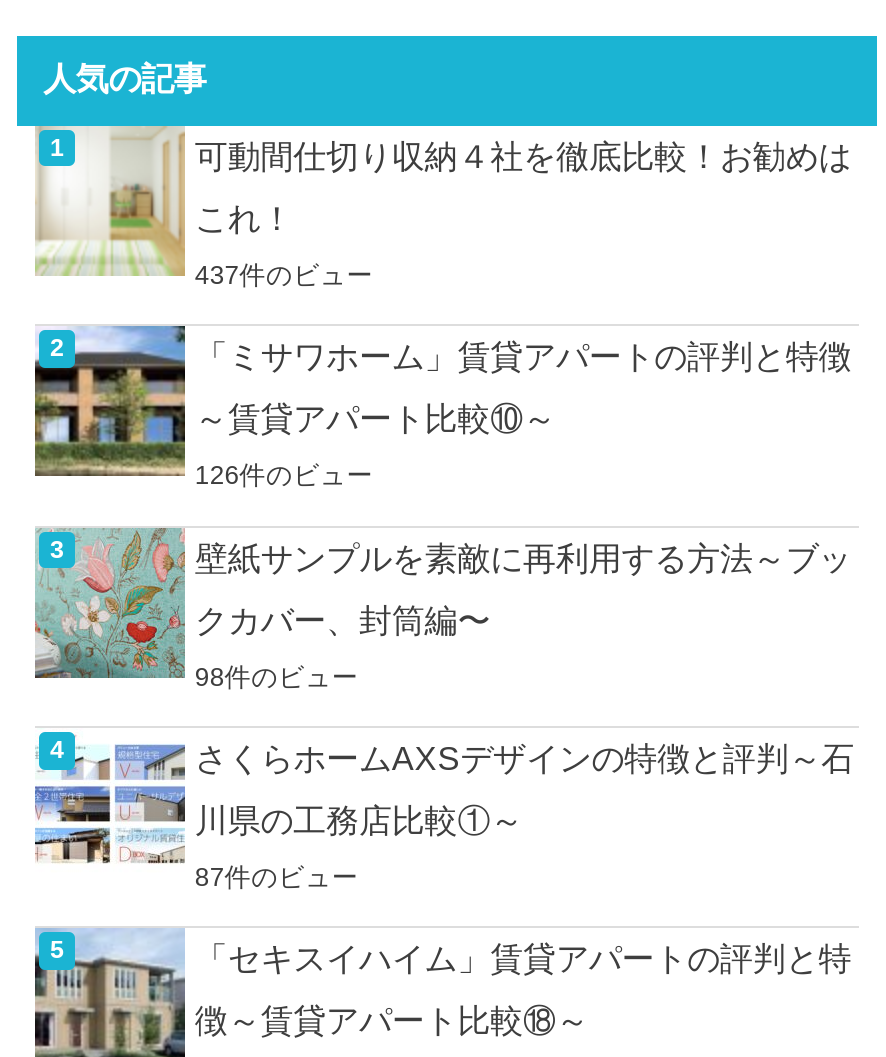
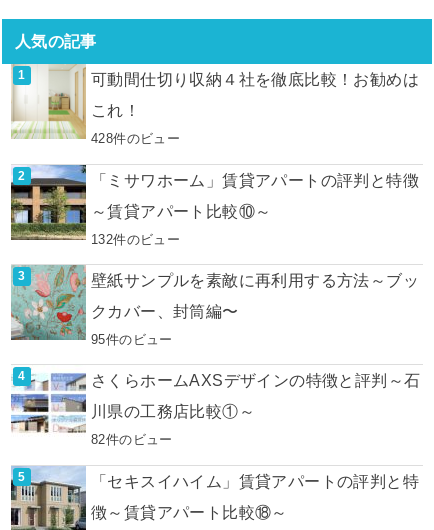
- 437件のビュー
+ 428件のビュー

- 126件のビュー
+ 132件のビュー

- 98件のビュー
+ 95件のビュー

- 87件のビュー
+ 82件のビュー
